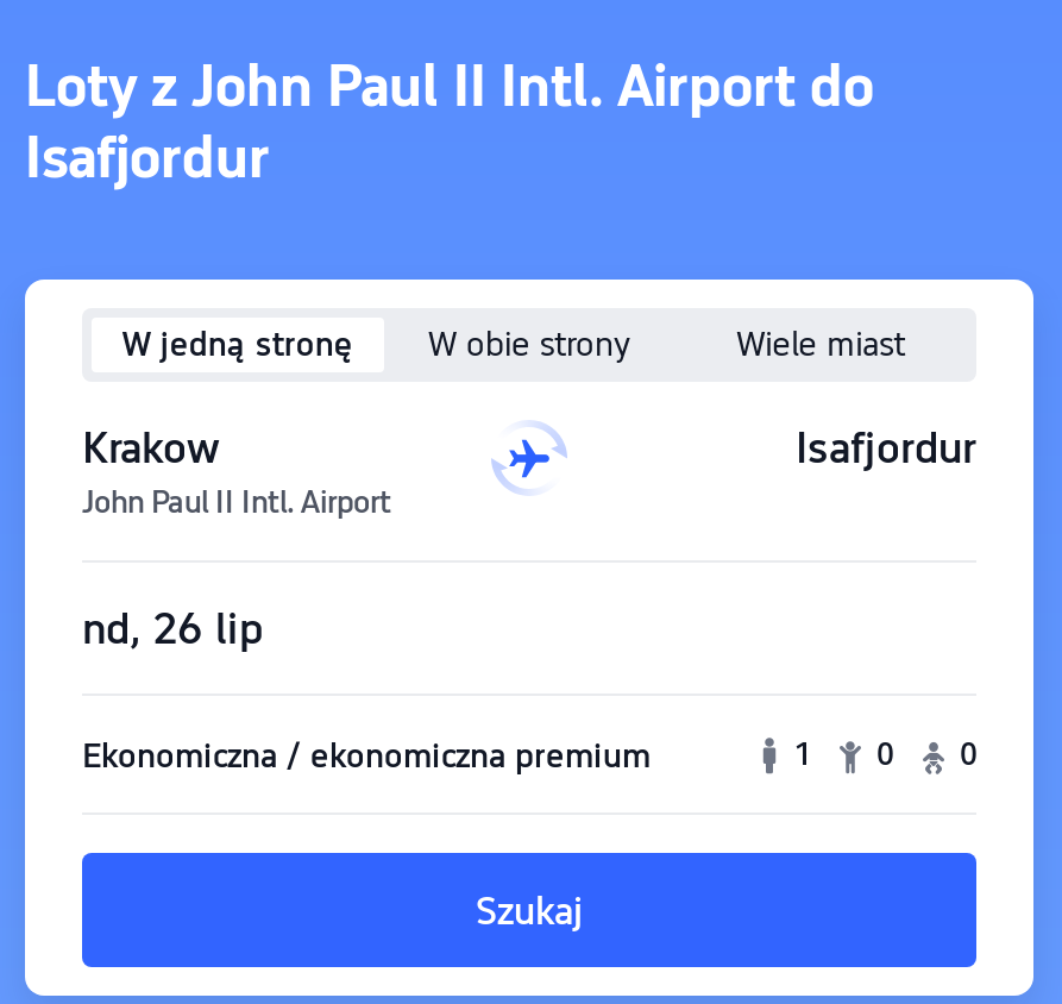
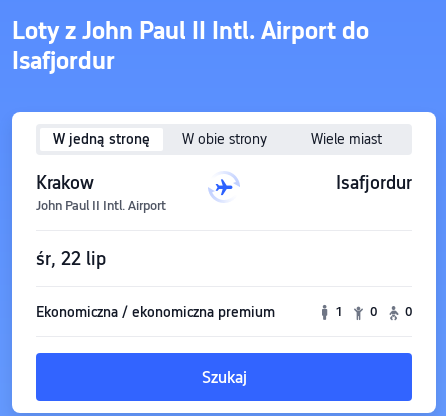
- nd, 26 lip
+ śr, 22 lip
